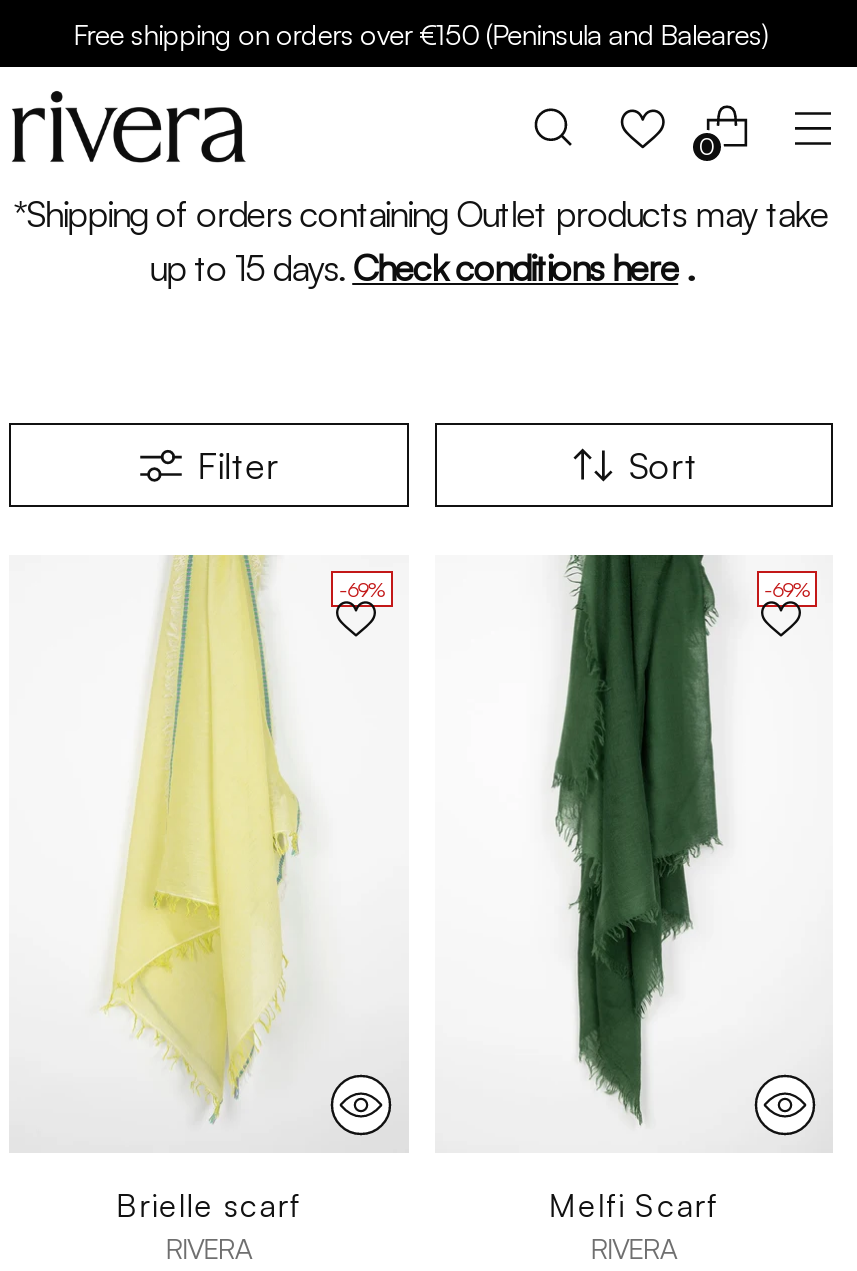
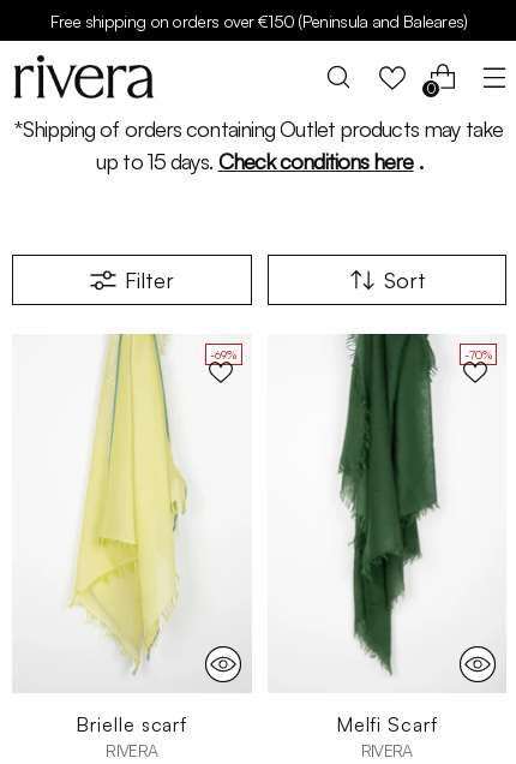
- -69%
+ -70%
